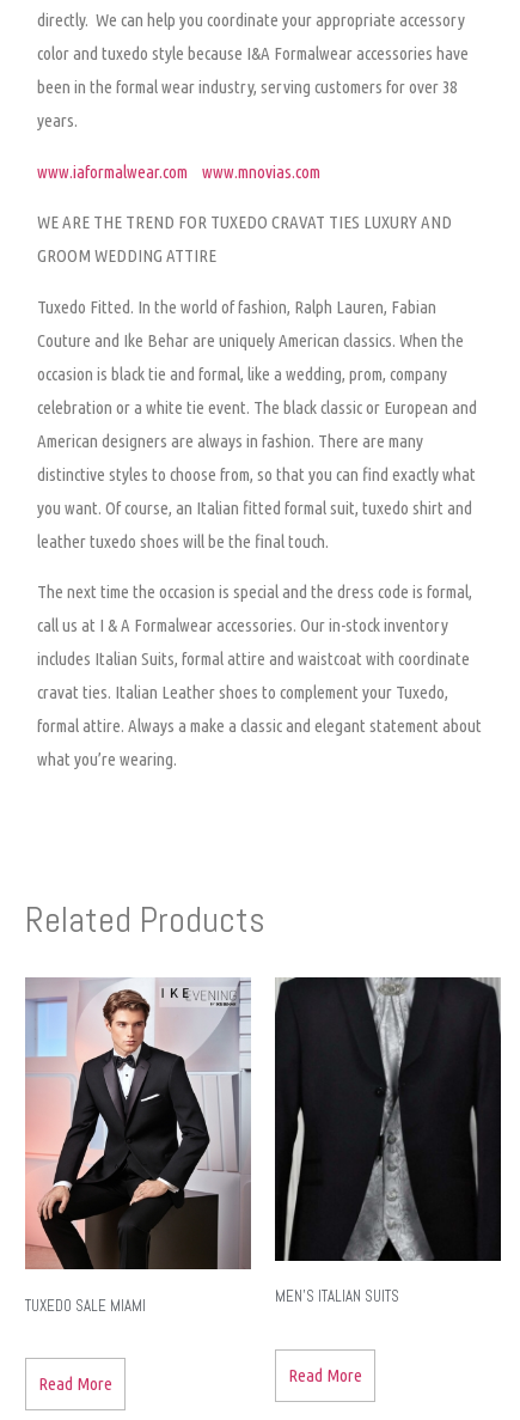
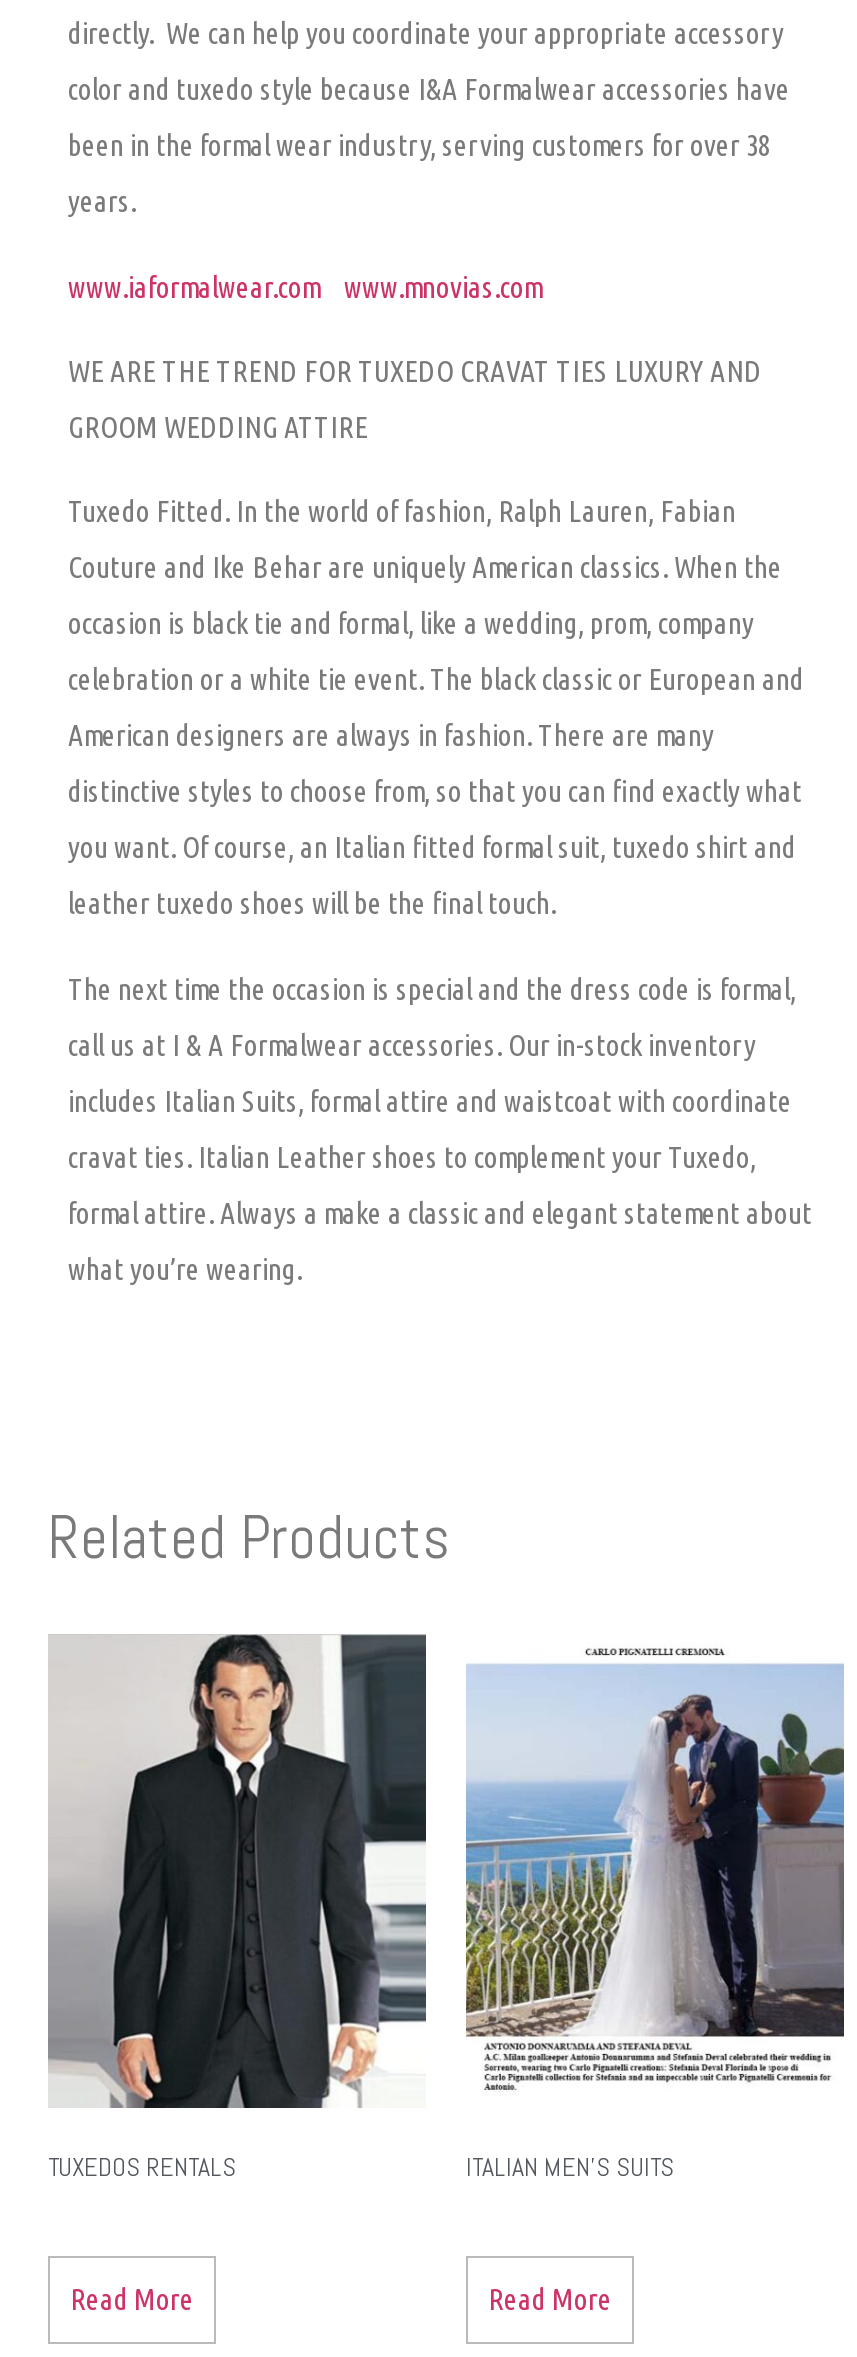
- [image]
- TUXEDO SALE MIAMI
+ [image]
+ TUXEDOS RENTALS

- [image]
- MEN’S ITALIAN SUITS
+ [image]
+ ITALIAN MEN’S SUITS
